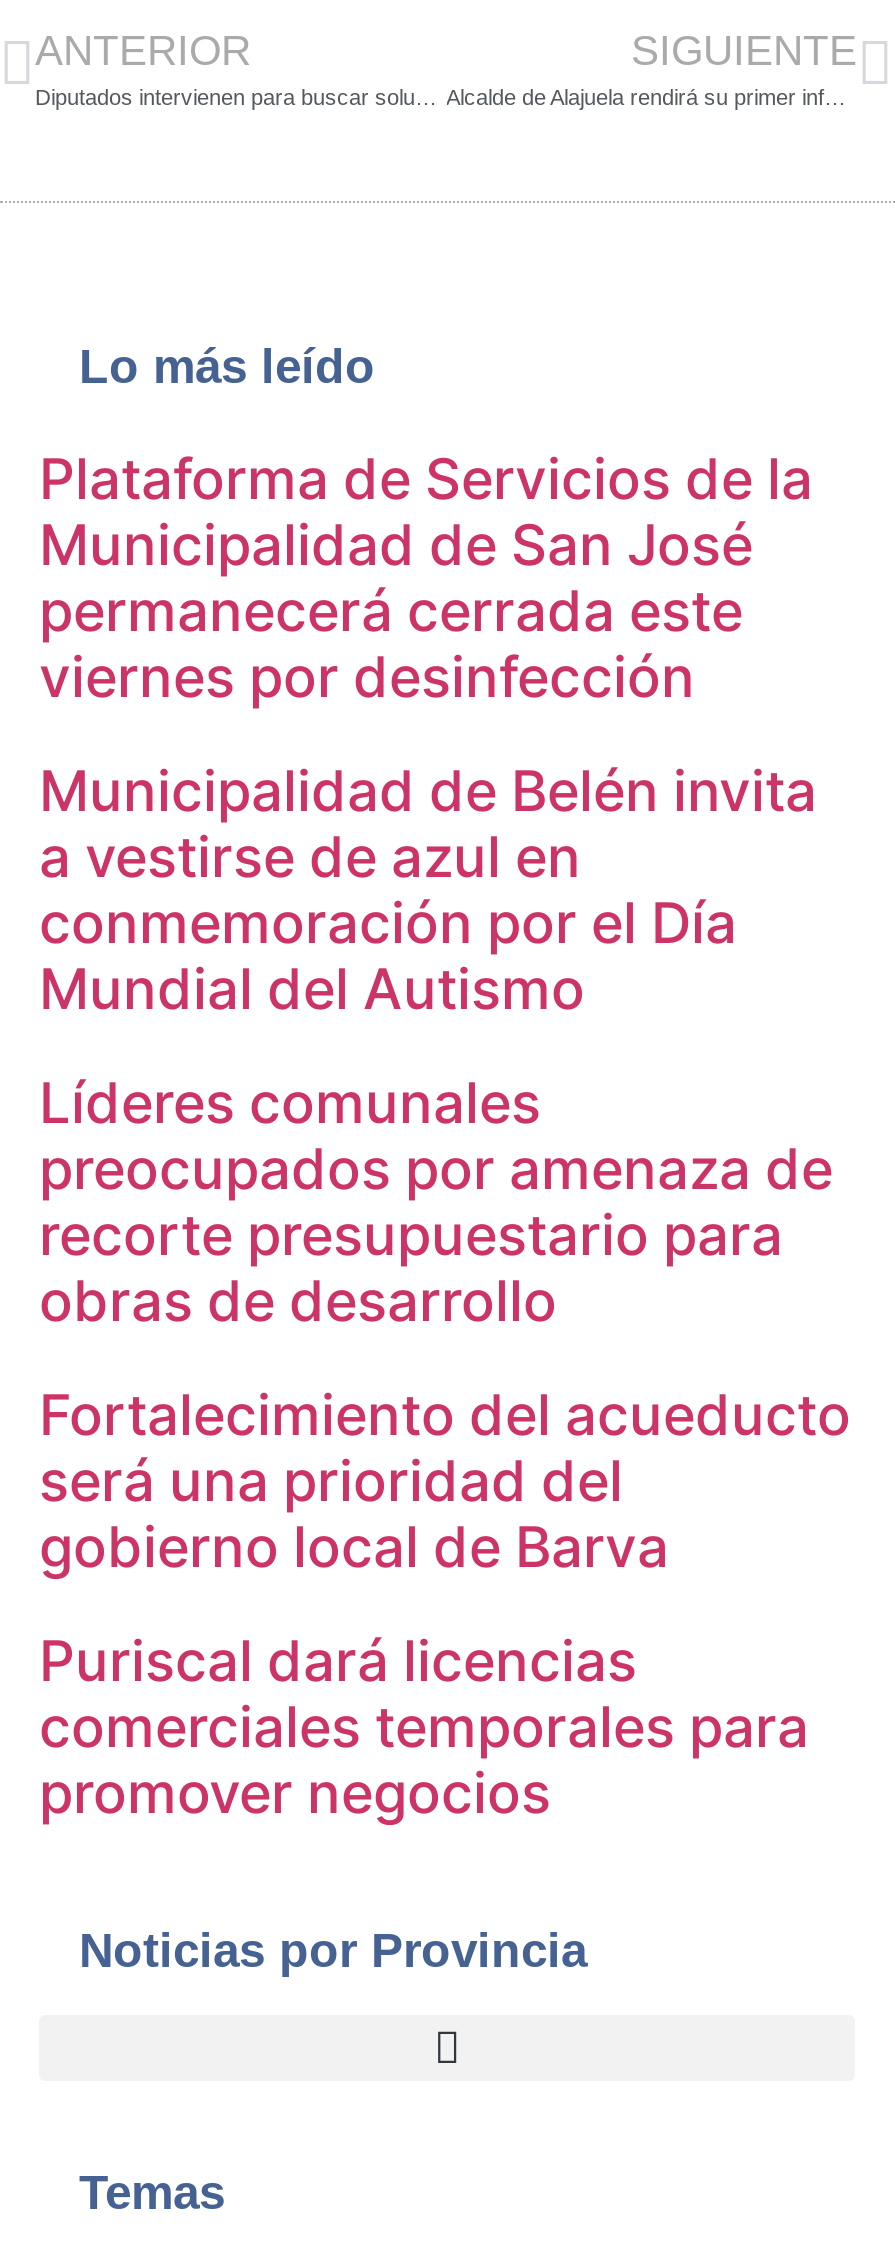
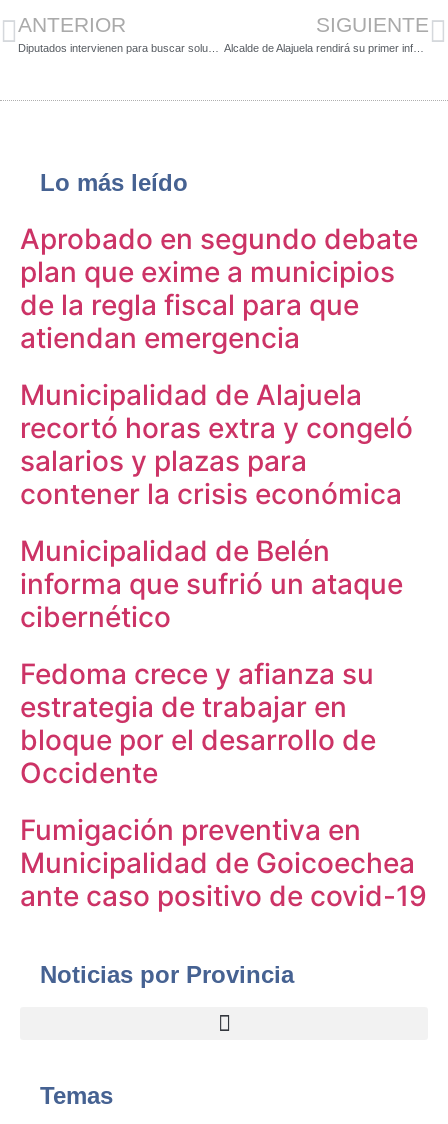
- Plataforma de Servicios de la
- Municipalidad de San José
- permanecerá cerrada este
- viernes por desinfección
+ Aprobado en segundo debate
+ plan que exime a municipios
+ de la regla fiscal para que
+ atiendan emergencia

- Municipalidad de Belén invita
- a vestirse de azul en
- conmemoración por el Día
- Mundial del Autismo
+ Municipalidad de Alajuela
+ recortó horas extra y congeló
+ salarios y plazas para
+ contener la crisis económica

- Líderes comunales
- preocupados por amenaza de
- recorte presupuestario para
- obras de desarrollo
+ Municipalidad de Belén
+ informa que sufrió un ataque
+ cibernético

- Fortalecimiento del acueducto
- será una prioridad del
- gobierno local de Barva
+ Fedoma crece y afianza su
+ estrategia de trabajar en
+ bloque por el desarrollo de
+ Occidente

- Puriscal dará licencias
- comerciales temporales para
- promover negocios
+ Fumigación preventiva en
+ Municipalidad de Goicoechea
+ ante caso positivo de covid-19
